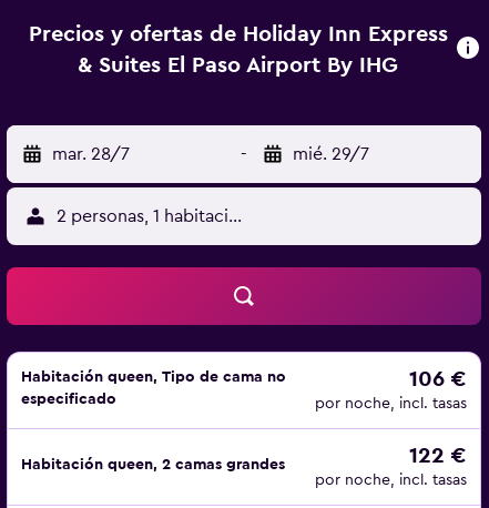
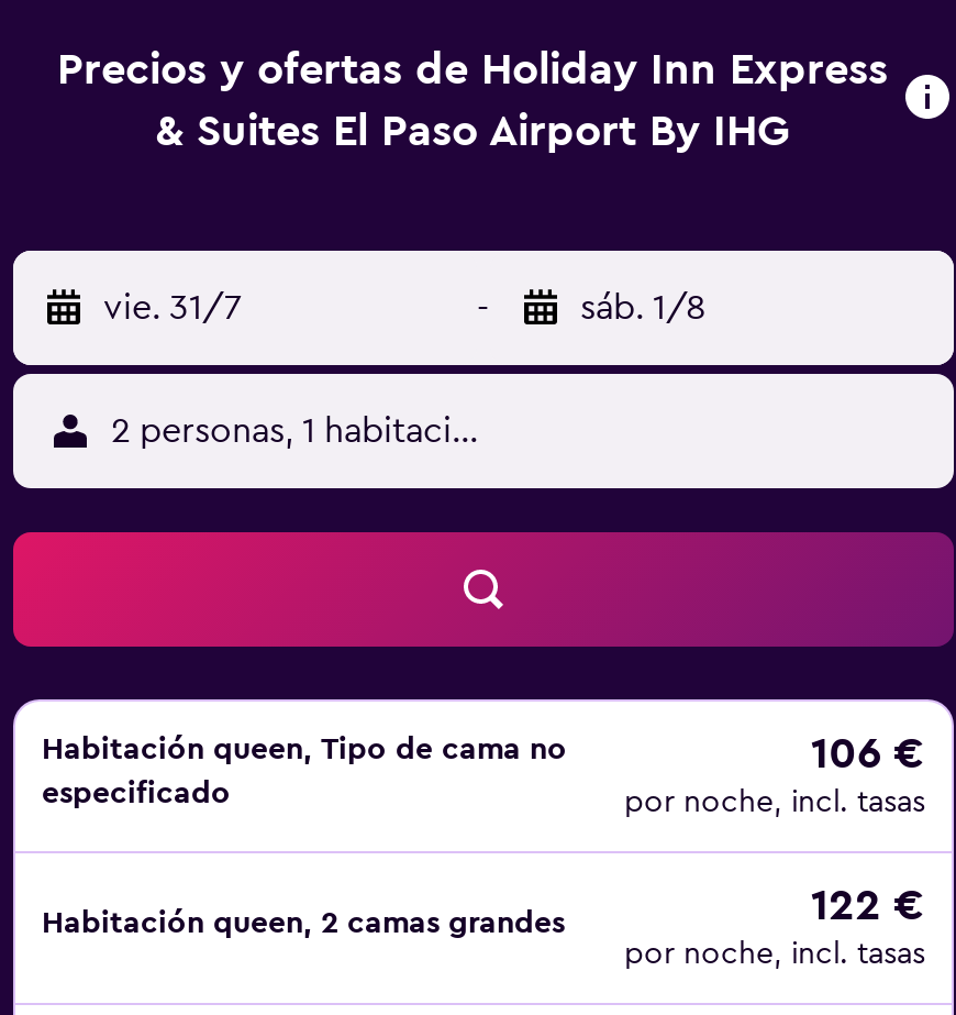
- mar. 28/7
+ vie. 31/7

- mié. 29/7
+ sáb. 1/8
